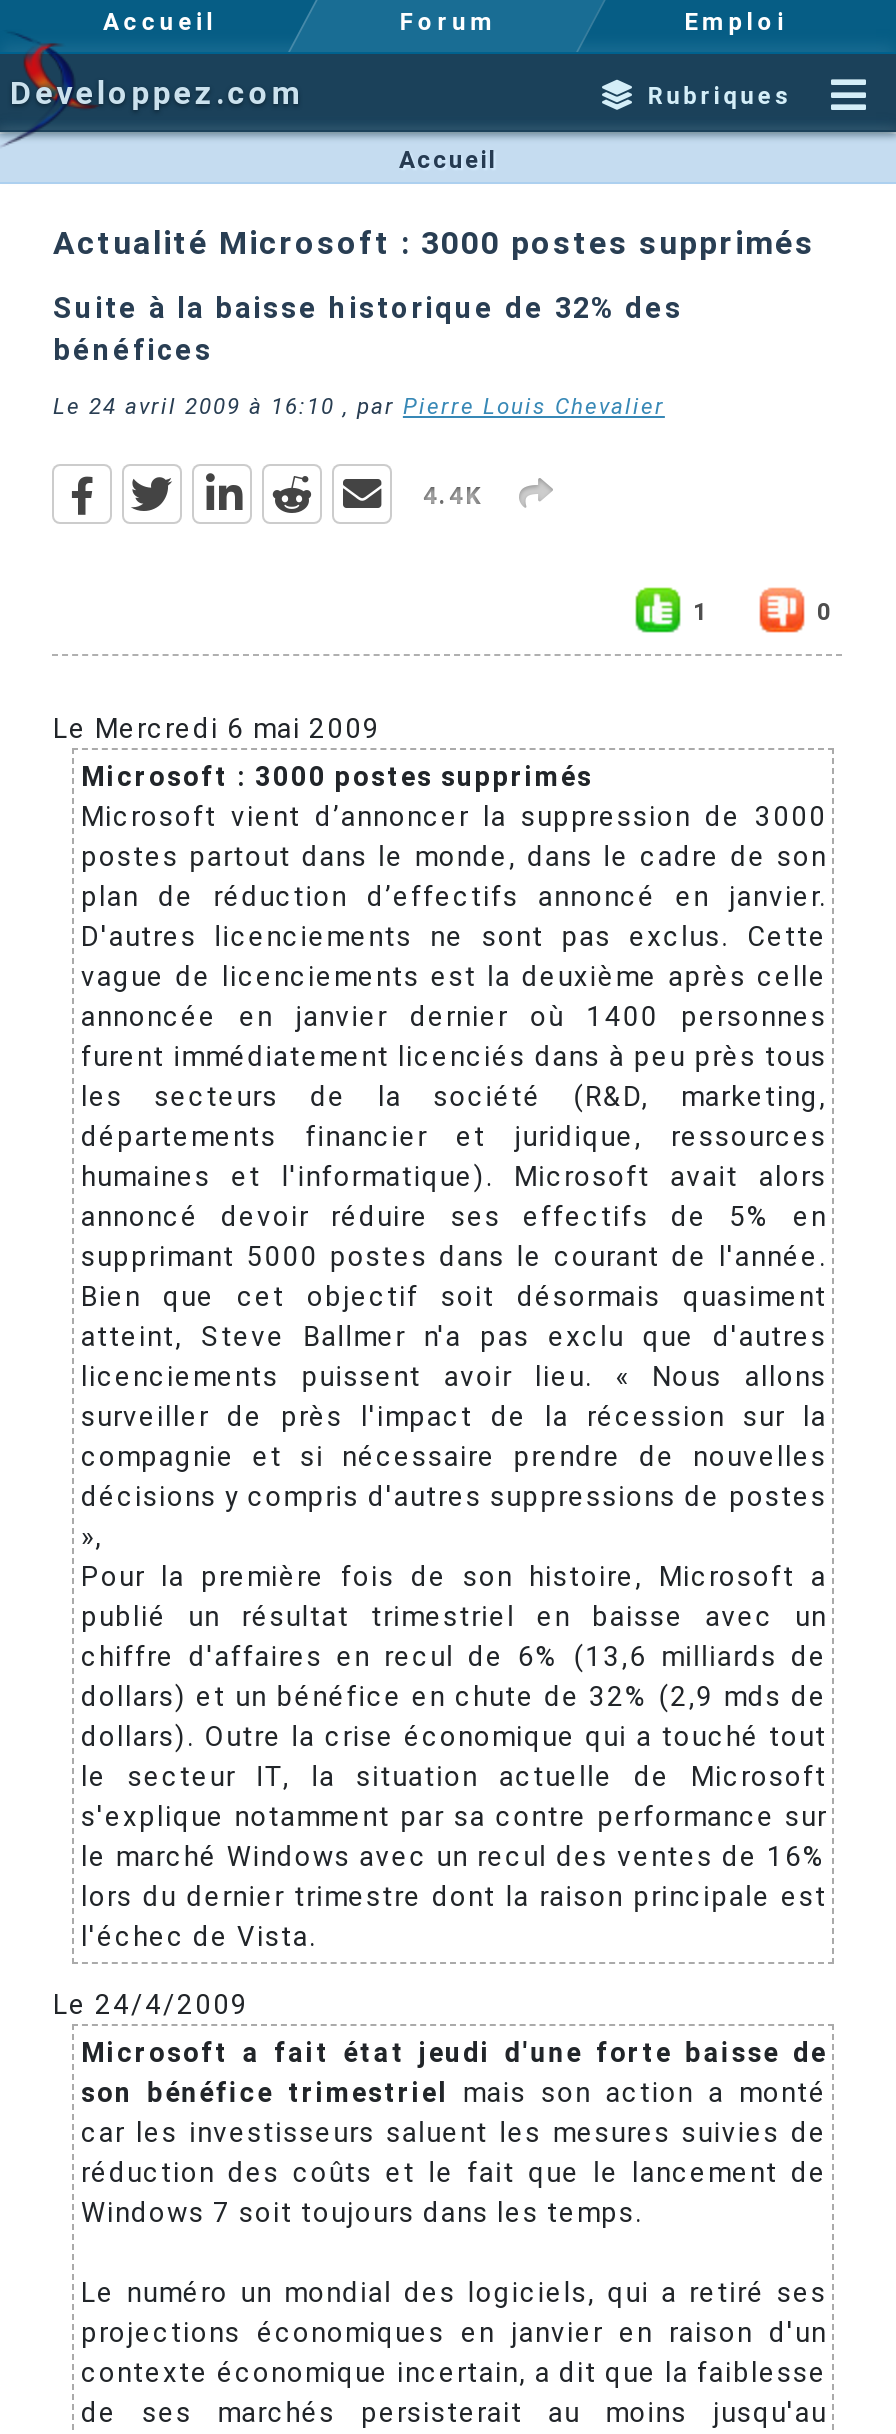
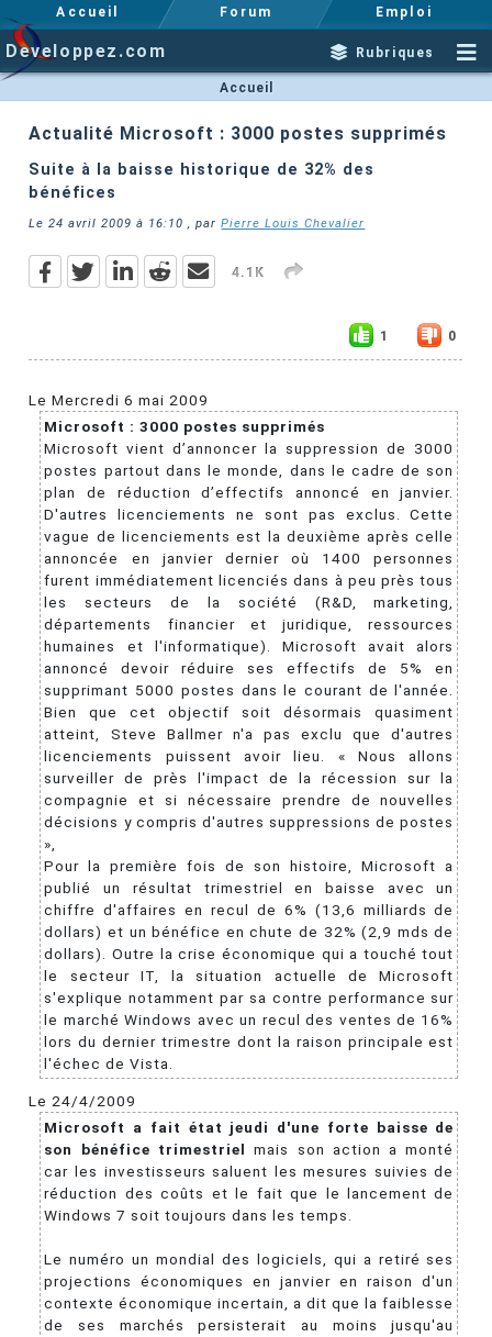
- 4.4K
+ 4.1K
